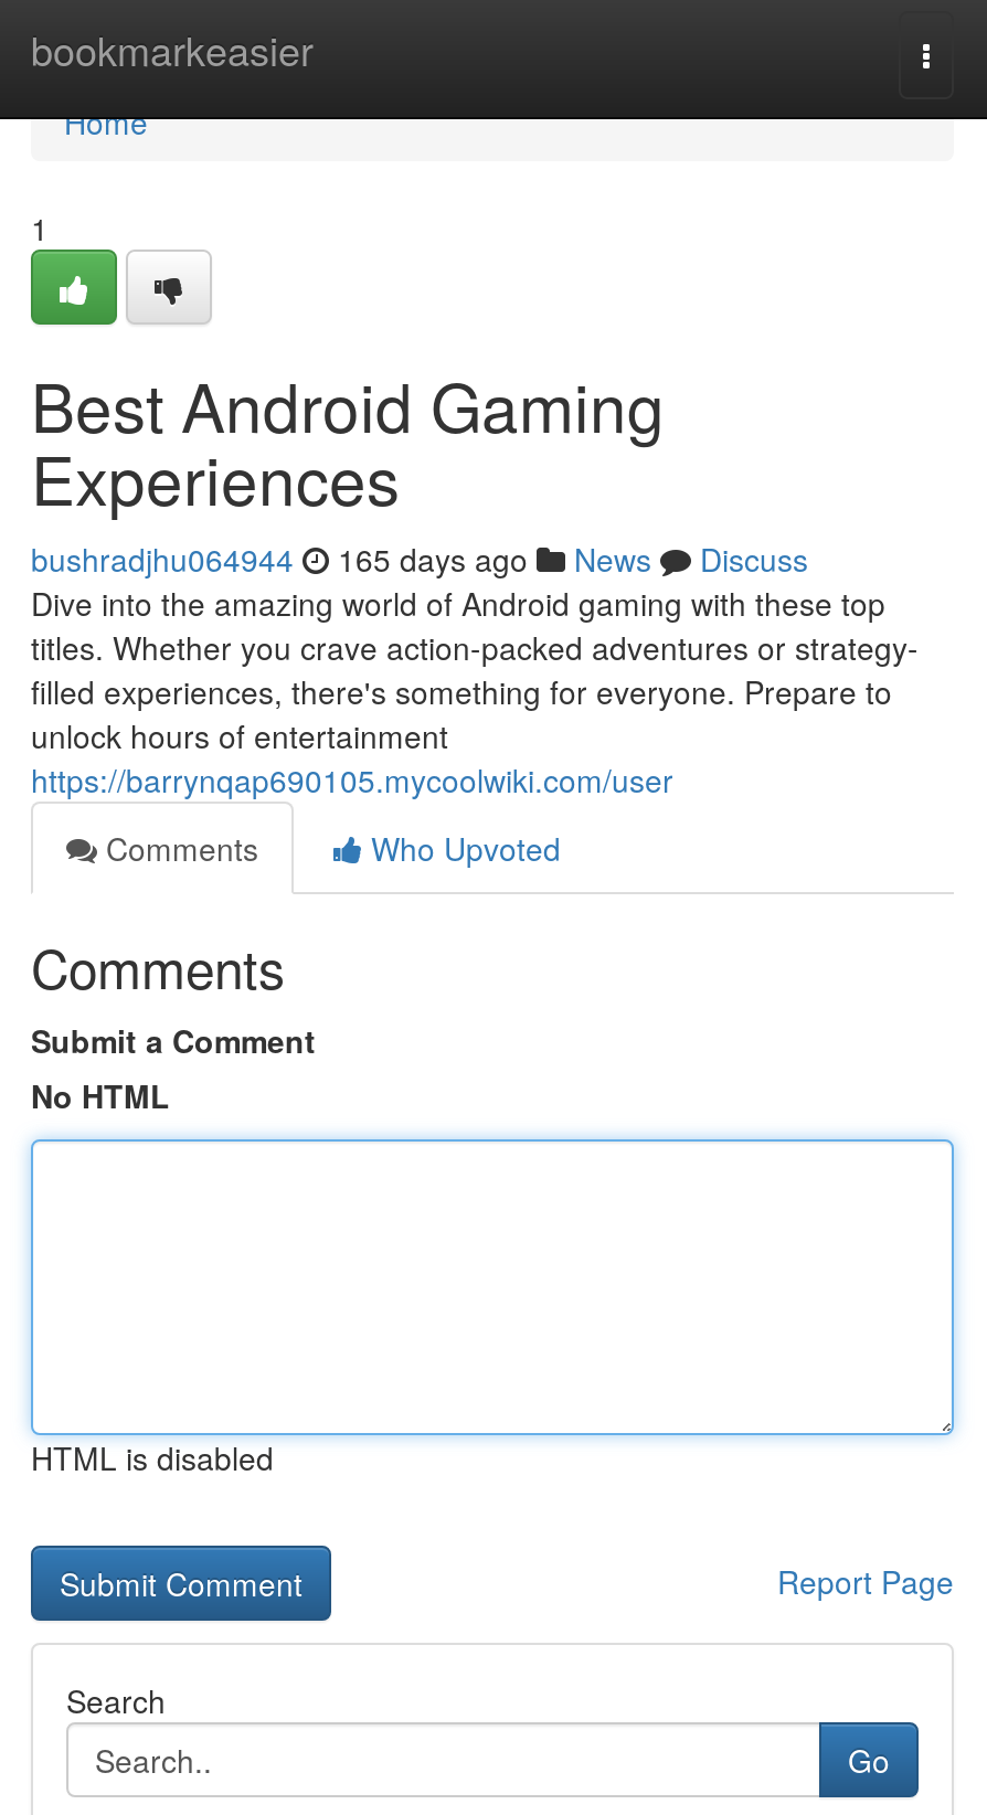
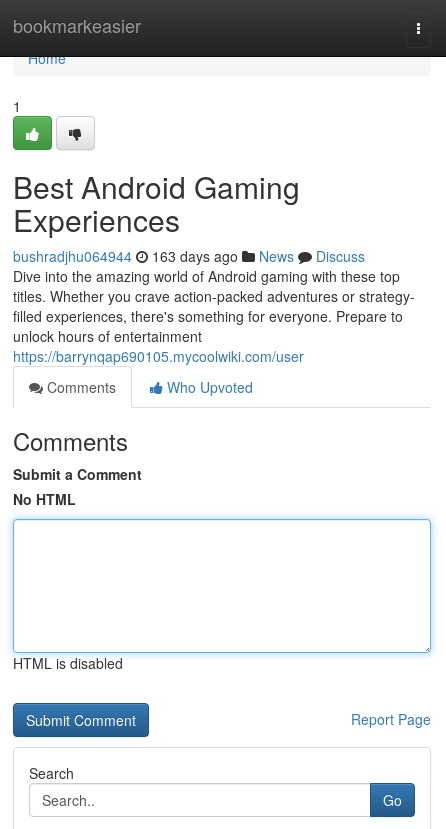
- bushradjhu064944 165 days ago News Discuss
+ bushradjhu064944 163 days ago News Discuss
